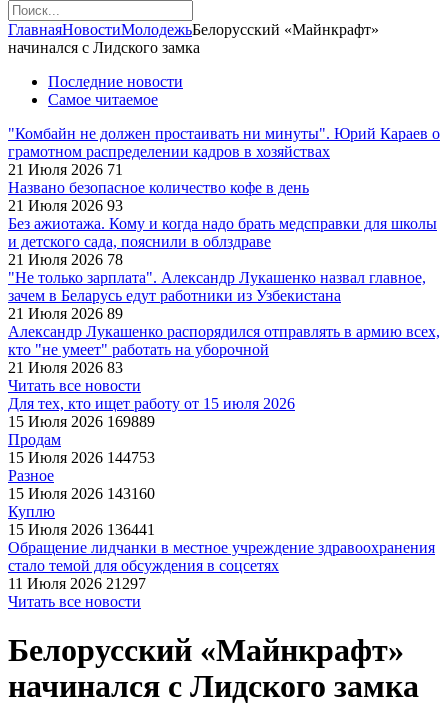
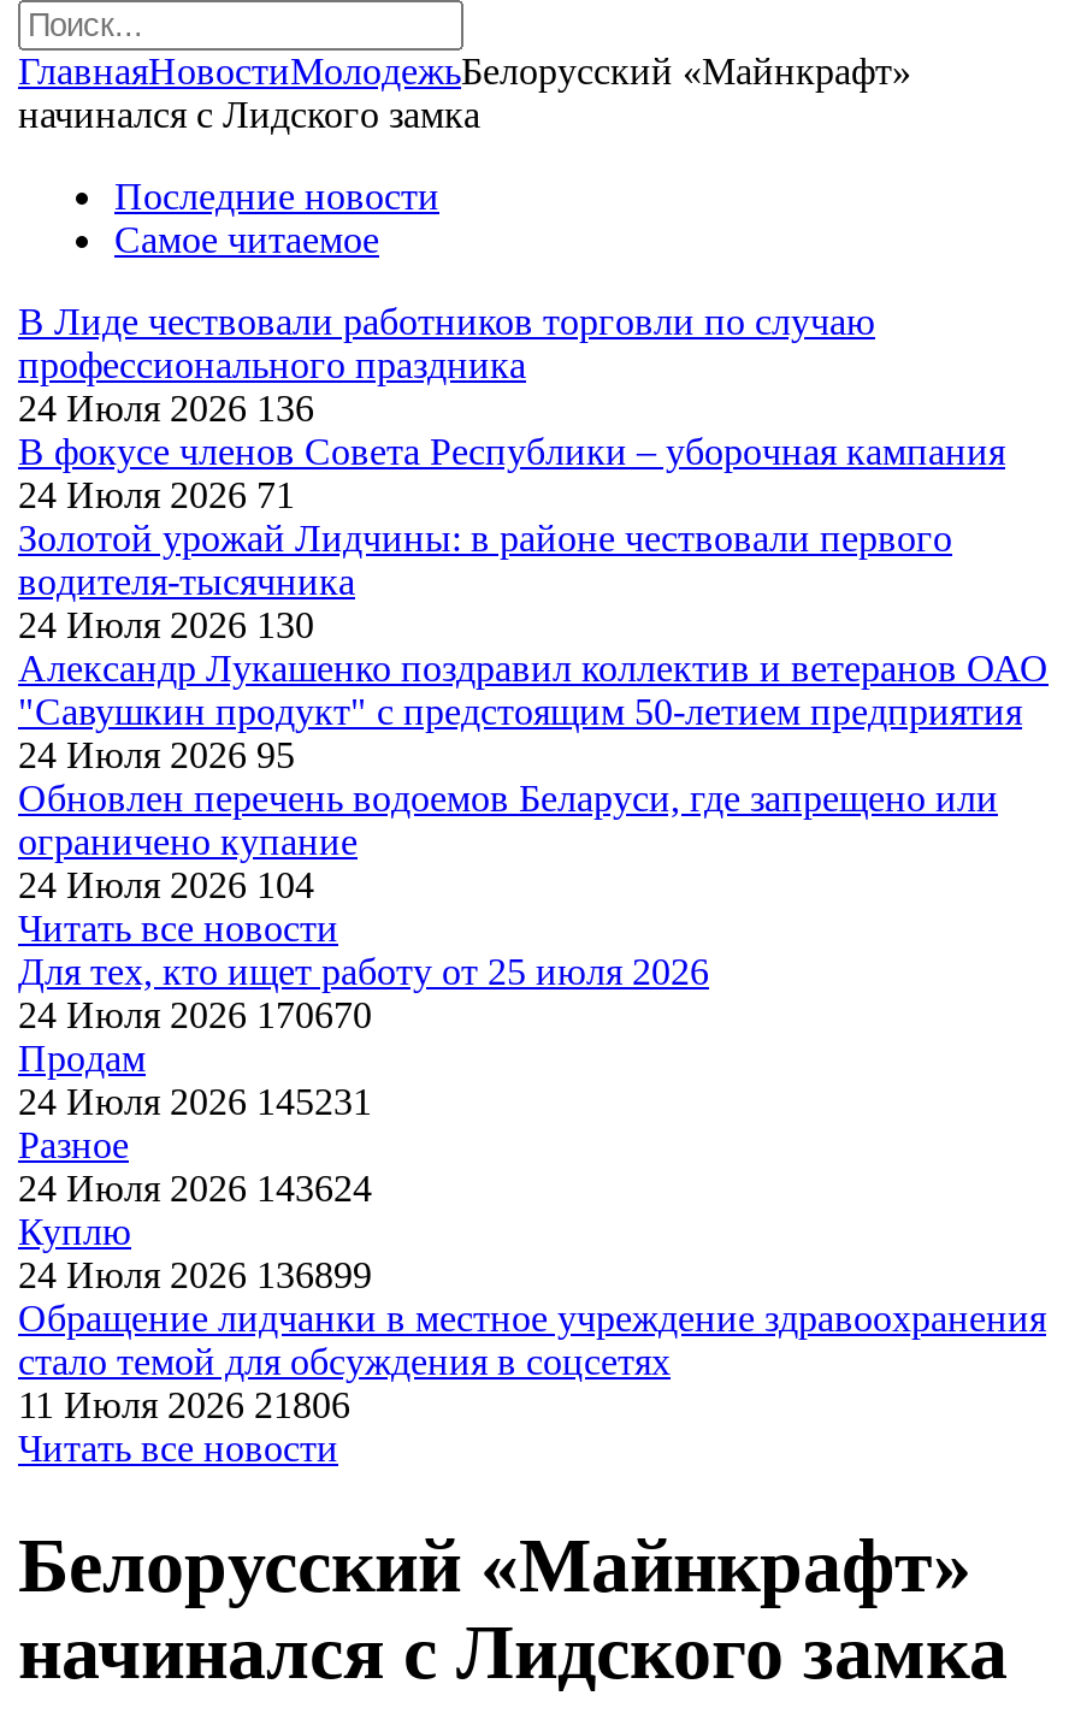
- "Комбайн не должен простаивать ни минуты". Юрий Караев о
- грамотном распределении кадров в хозяйствах
- 21 Июля 2026 71
- Названо безопасное количество кофе в день
- 21 Июля 2026 93
- Без ажиотажа. Кому и когда надо брать медсправки для школы
- и детского сада, пояснили в облздраве
- 21 Июля 2026 78
- "Не только зарплата". Александр Лукашенко назвал главное,
- зачем в Беларусь едут работники из Узбекистана
- 21 Июля 2026 89
- Александр Лукашенко распорядился отправлять в армию всех,
- кто "не умеет" работать на уборочной
- 21 Июля 2026 83
+ В Лиде чествовали работников торговли по случаю
+ профессионального праздника
+ 24 Июля 2026 136
+ В фокусе членов Совета Республики – уборочная кампания
+ 24 Июля 2026 71
+ Золотой урожай Лидчины: в районе чествовали первого
+ водителя-тысячника
+ 24 Июля 2026 130
+ Александр Лукашенко поздравил коллектив и ветеранов ОАО
+ "Савушкин продукт" с предстоящим 50-летием предприятия
+ 24 Июля 2026 95
+ Обновлен перечень водоемов Беларуси, где запрещено или
+ ограничено купание
+ 24 Июля 2026 104

- Для тех, кто ищет работу от 15 июля 2026
+ Для тех, кто ищет работу от 25 июля 2026

- 15 Июля 2026 169889
+ 24 Июля 2026 170670

- 15 Июля 2026 144753
+ 24 Июля 2026 145231

- 15 Июля 2026 143160
+ 24 Июля 2026 143624

- 15 Июля 2026 136441
+ 24 Июля 2026 136899

- 11 Июля 2026 21297
+ 11 Июля 2026 21806
